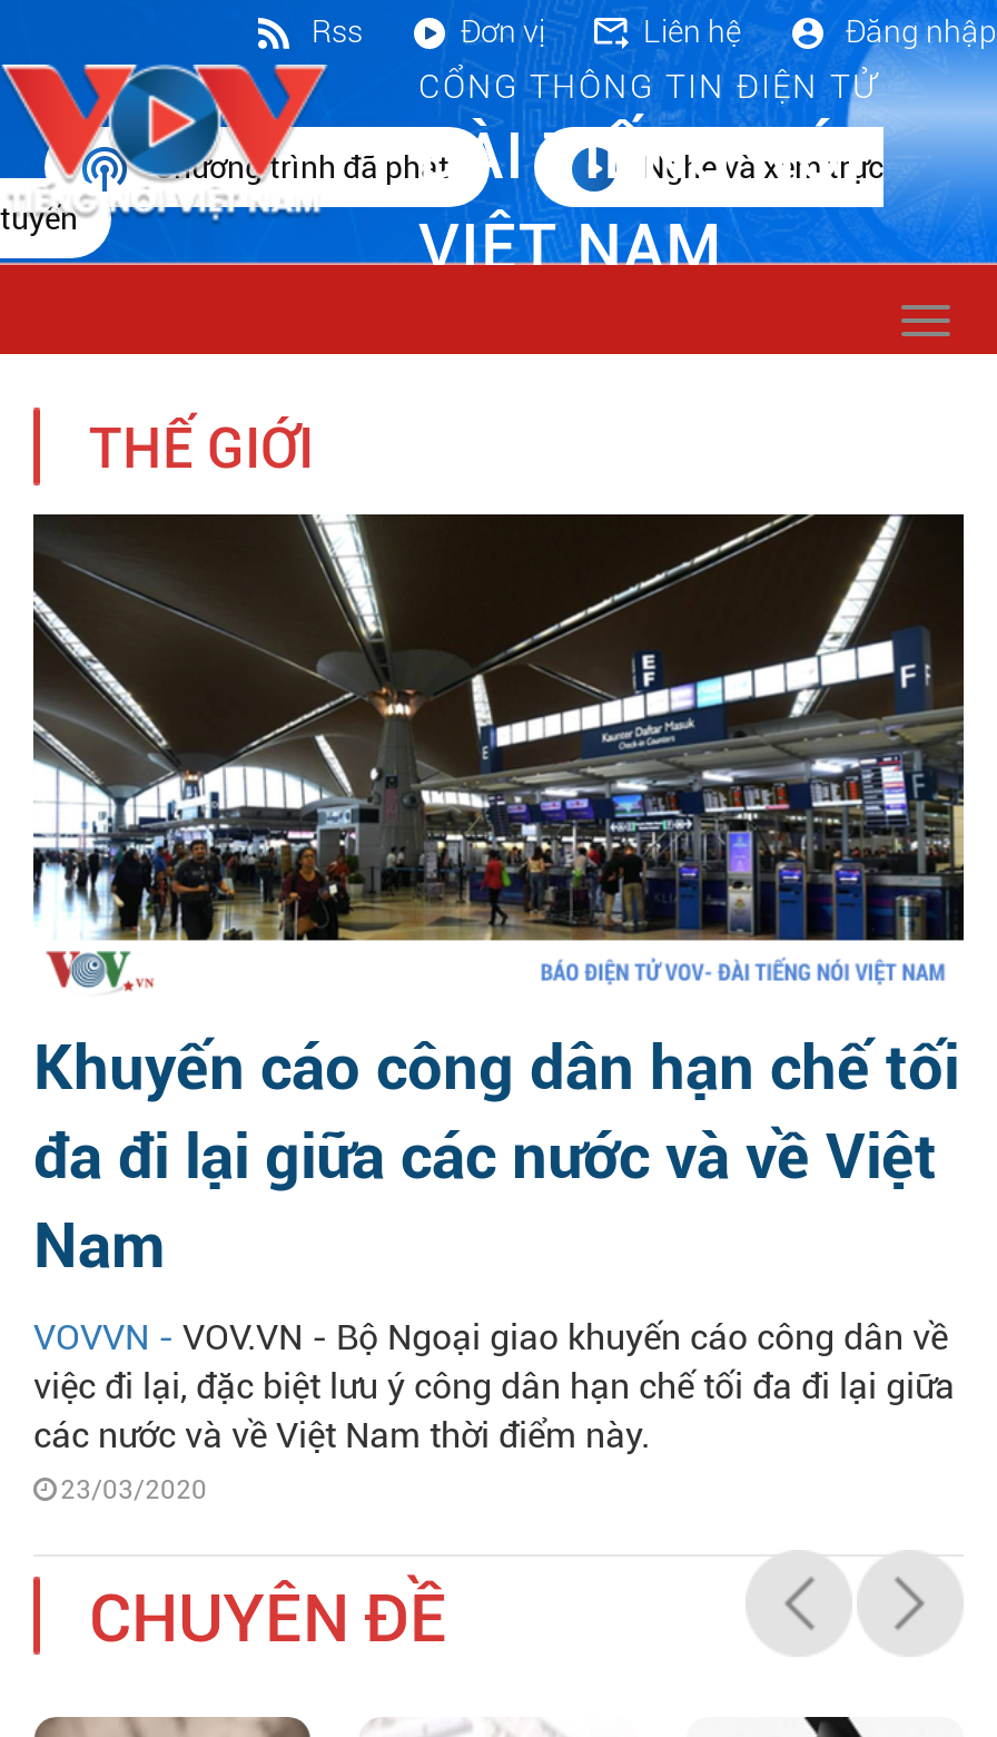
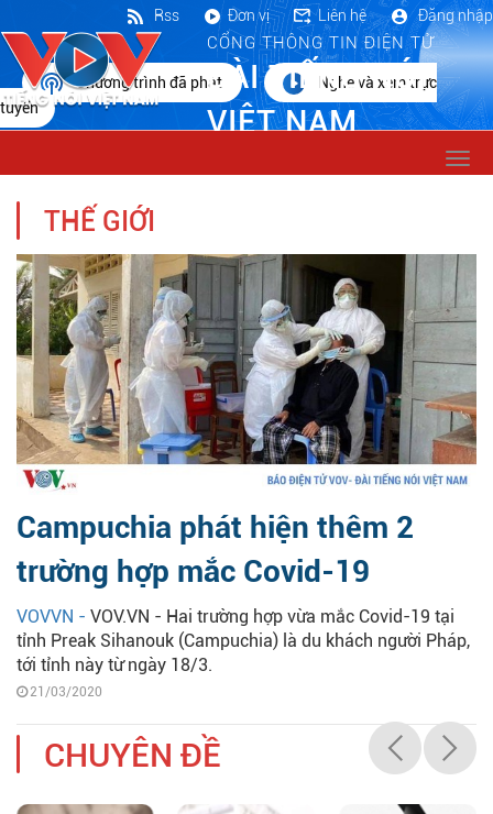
- [image]
+ [image]

- Khuyến cáo công dân hạn chế tối
- đa đi lại giữa các nước và về Việt
- Nam
+ Campuchia phát hiện thêm 2
+ trường hợp mắc Covid-19

- VOVVN - VOV.VN - Bộ Ngoại giao khuyến cáo công dân về
- việc đi lại, đặc biệt lưu ý công dân hạn chế tối đa đi lại giữa
- các nước và về Việt Nam thời điểm này.
- 23/03/2020
+ VOVVN - VOV.VN - Hai trường hợp vừa mắc Covid-19 tại
+ tỉnh Preak Sihanouk (Campuchia) là du khách người Pháp,
+ tới tỉnh này từ ngày 18/3.
+ 21/03/2020
